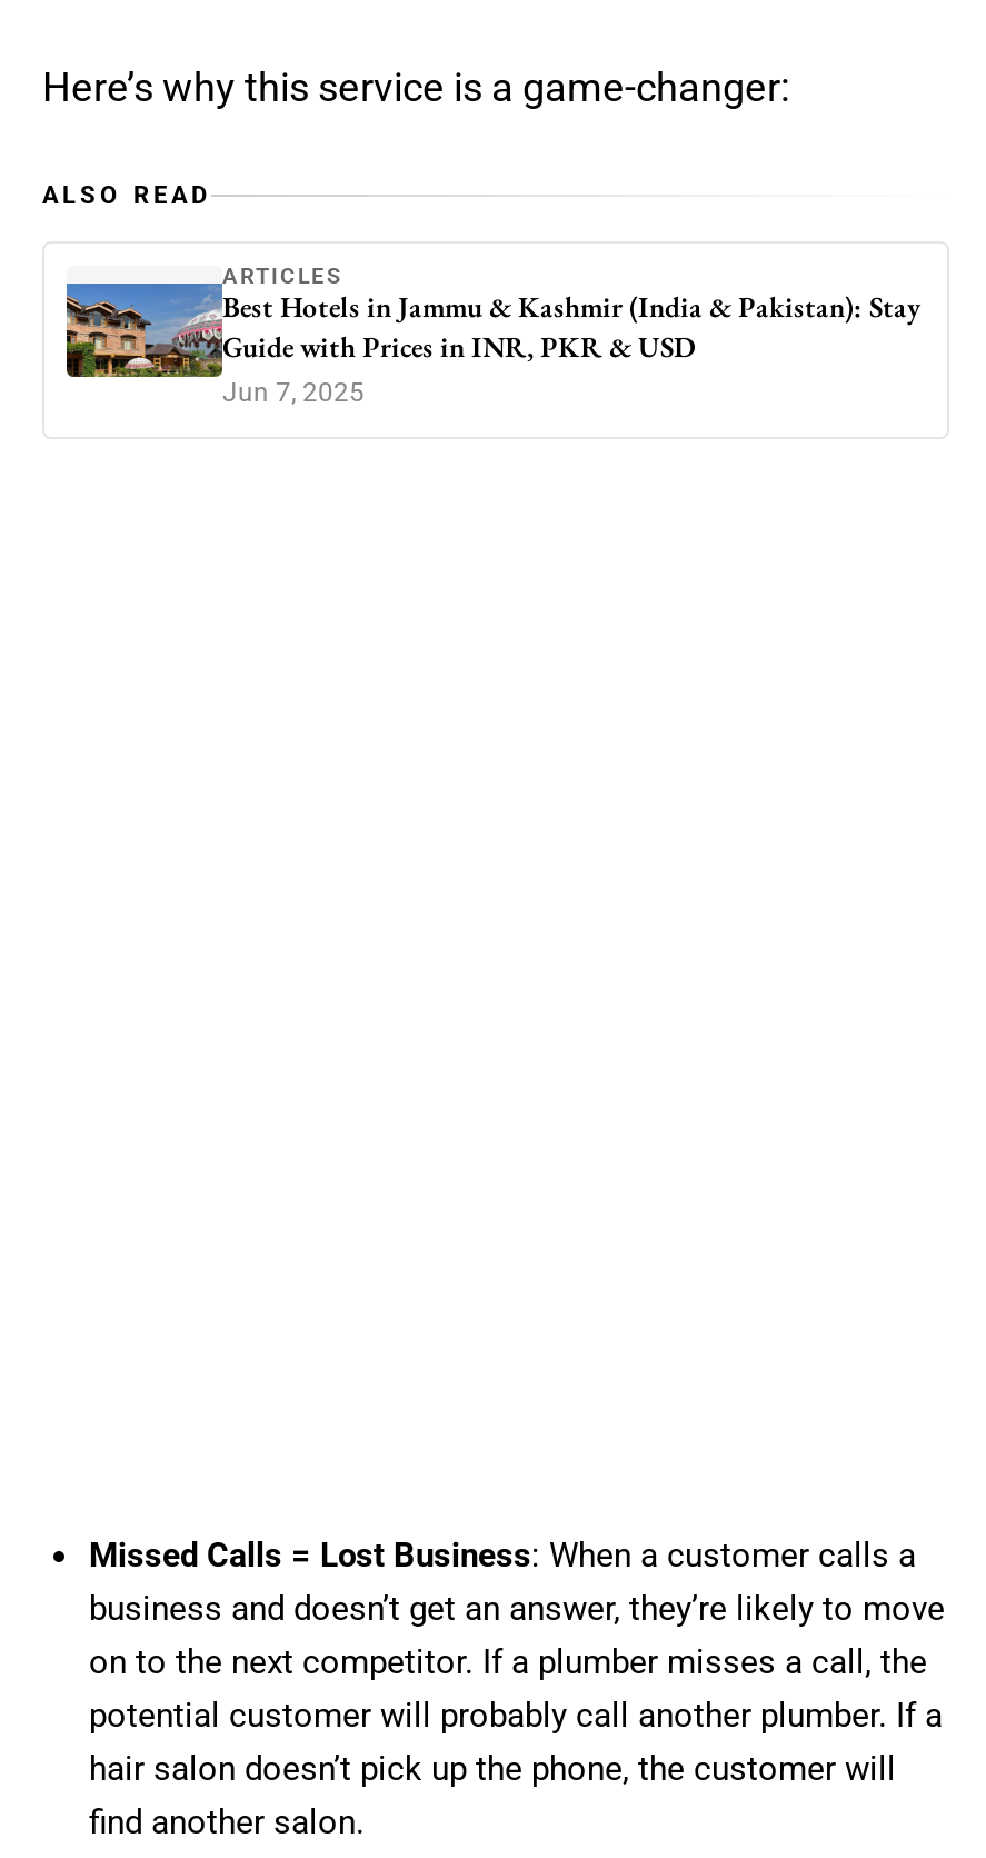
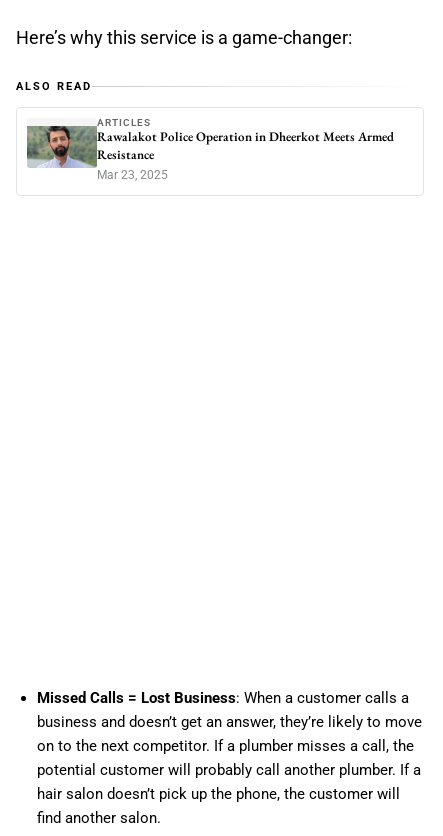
- [image]
- Best Hotels in Jammu & Kashmir (India & Pakistan): Stay
- Guide with Prices in INR, PKR & USD
- Jun 7, 2025
+ [image]
+ Rawalakot Police Operation in Dheerkot Meets Armed
+ Resistance
+ Mar 23, 2025
